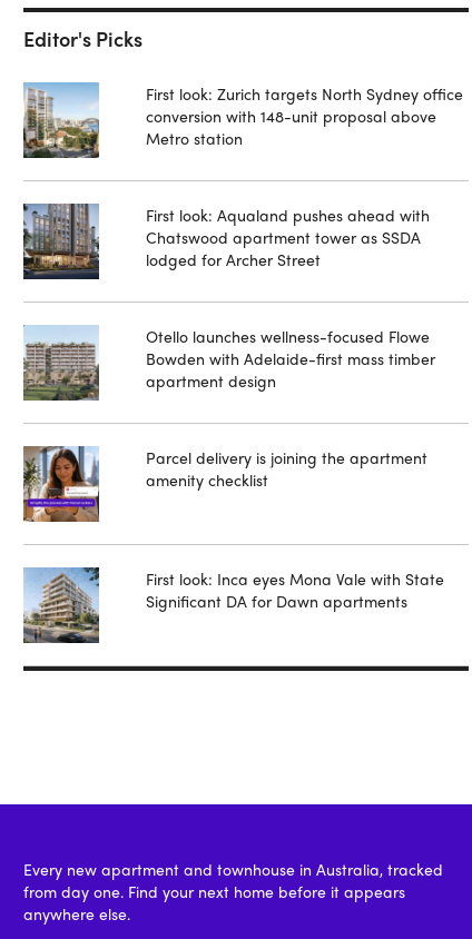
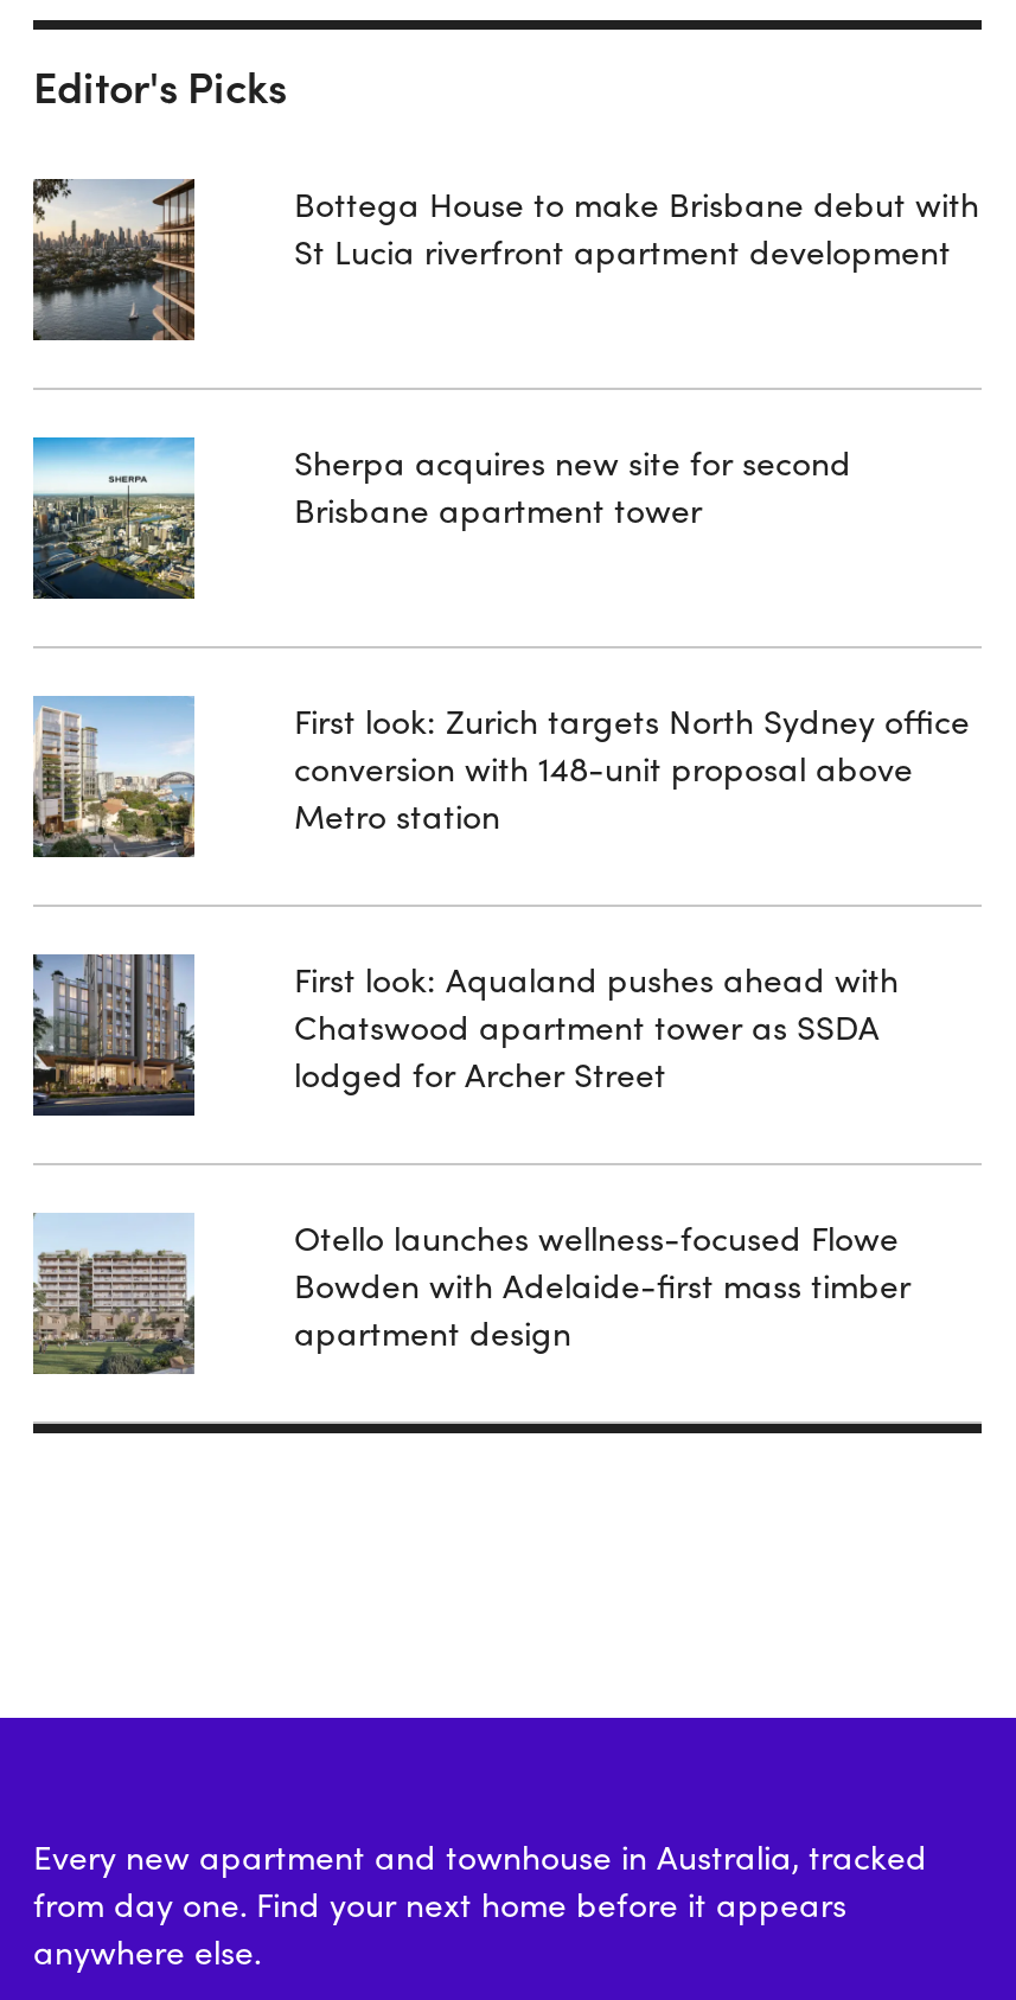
+ [image]

+ [image]

+ Bottega House to make Brisbane debut with
+ St Lucia riverfront apartment development

+ Sherpa acquires new site for second
+ Brisbane apartment tower

moved down: [image] | First look: Zurich targets North Sydney office | conversion with 148-unit proposal above | ... | Bowden with Adelaide-first mass timber | apartment design

- [image]

- Parcel delivery is joining the apartment
- amenity checklist

- [image]

- First look: Inca eyes Mona Vale with State
- Significant DA for Dawn apartments
